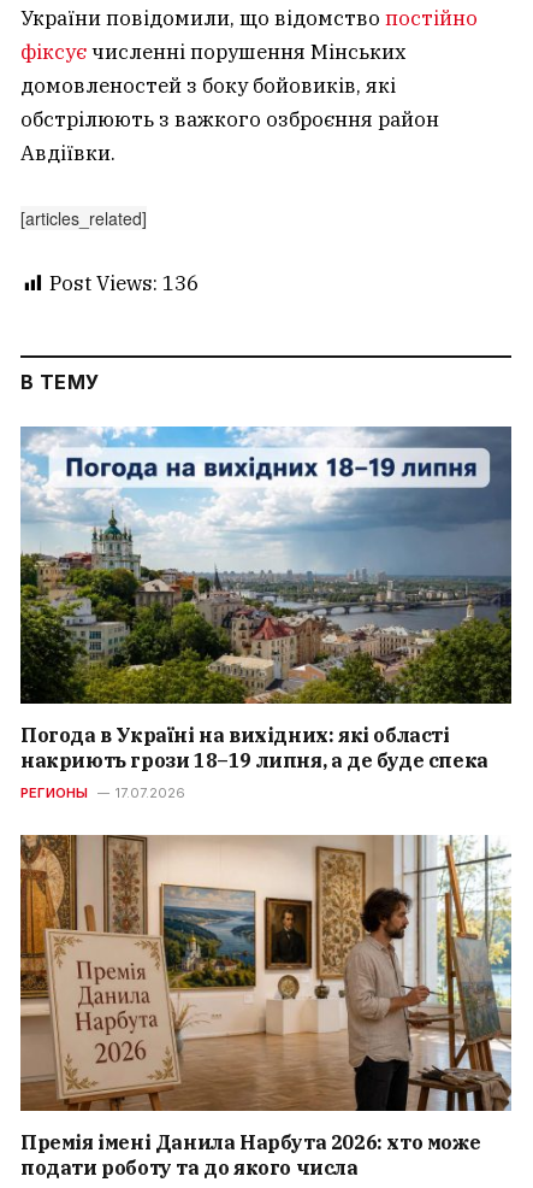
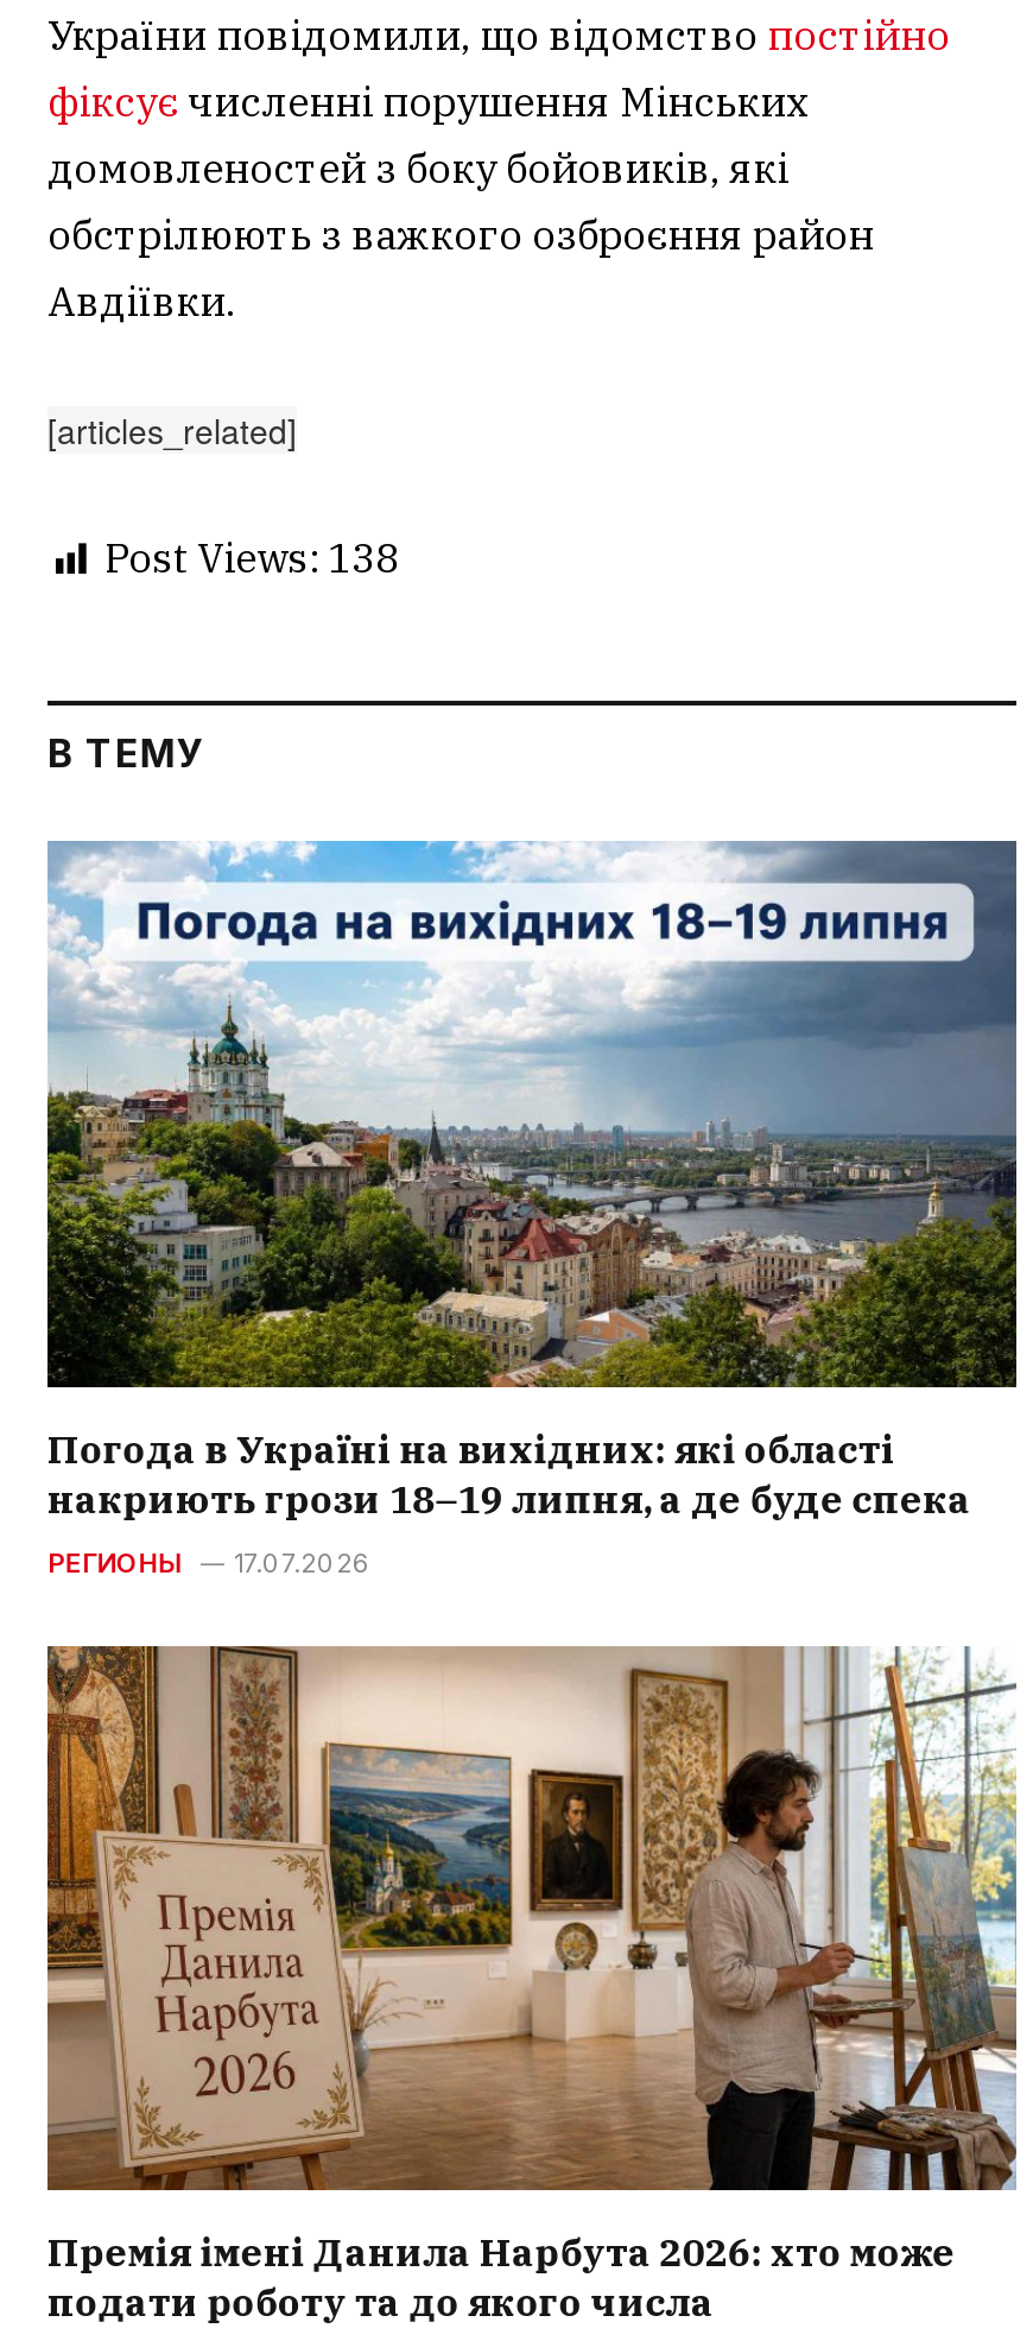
- Post Views: 136
+ Post Views: 138
